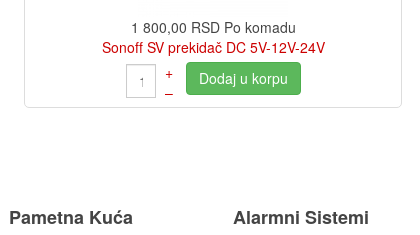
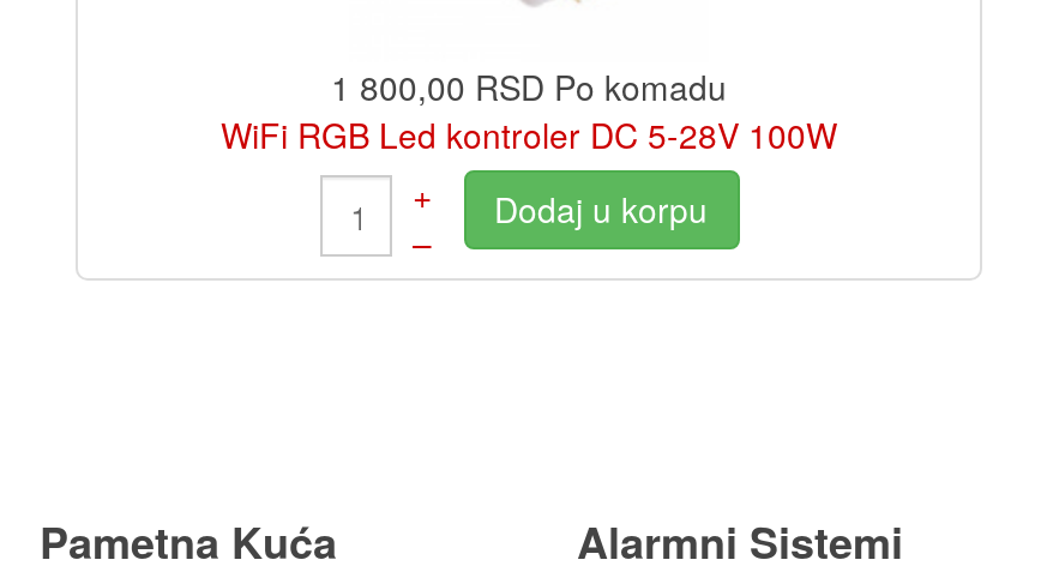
- Sonoff SV prekidač DC 5V-12V-24V
+ WiFi RGB Led kontroler DC 5-28V 100W
